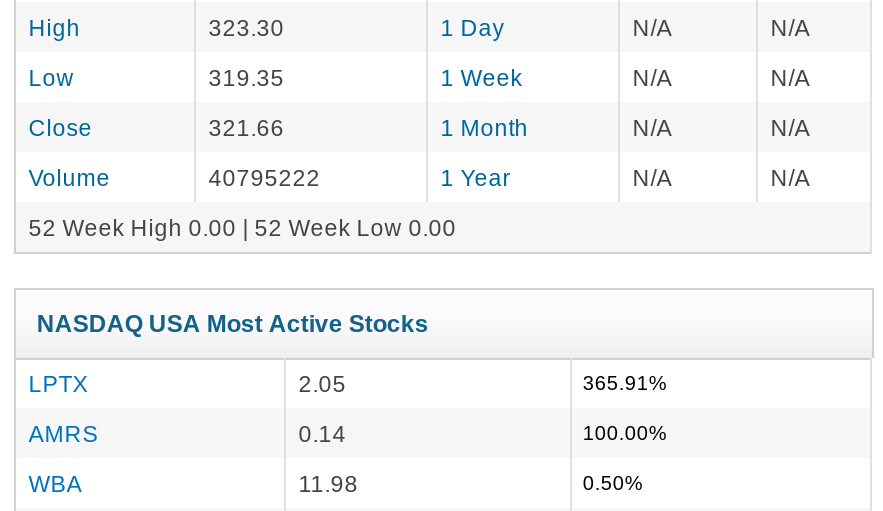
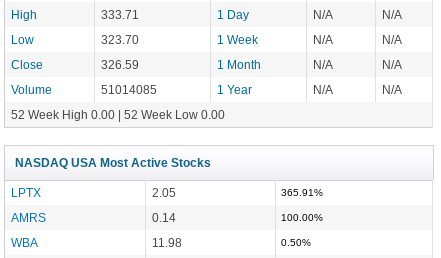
- 323.30
+ 333.71

- 319.35
+ 323.70

- 321.66
+ 326.59

- 40795222
+ 51014085
